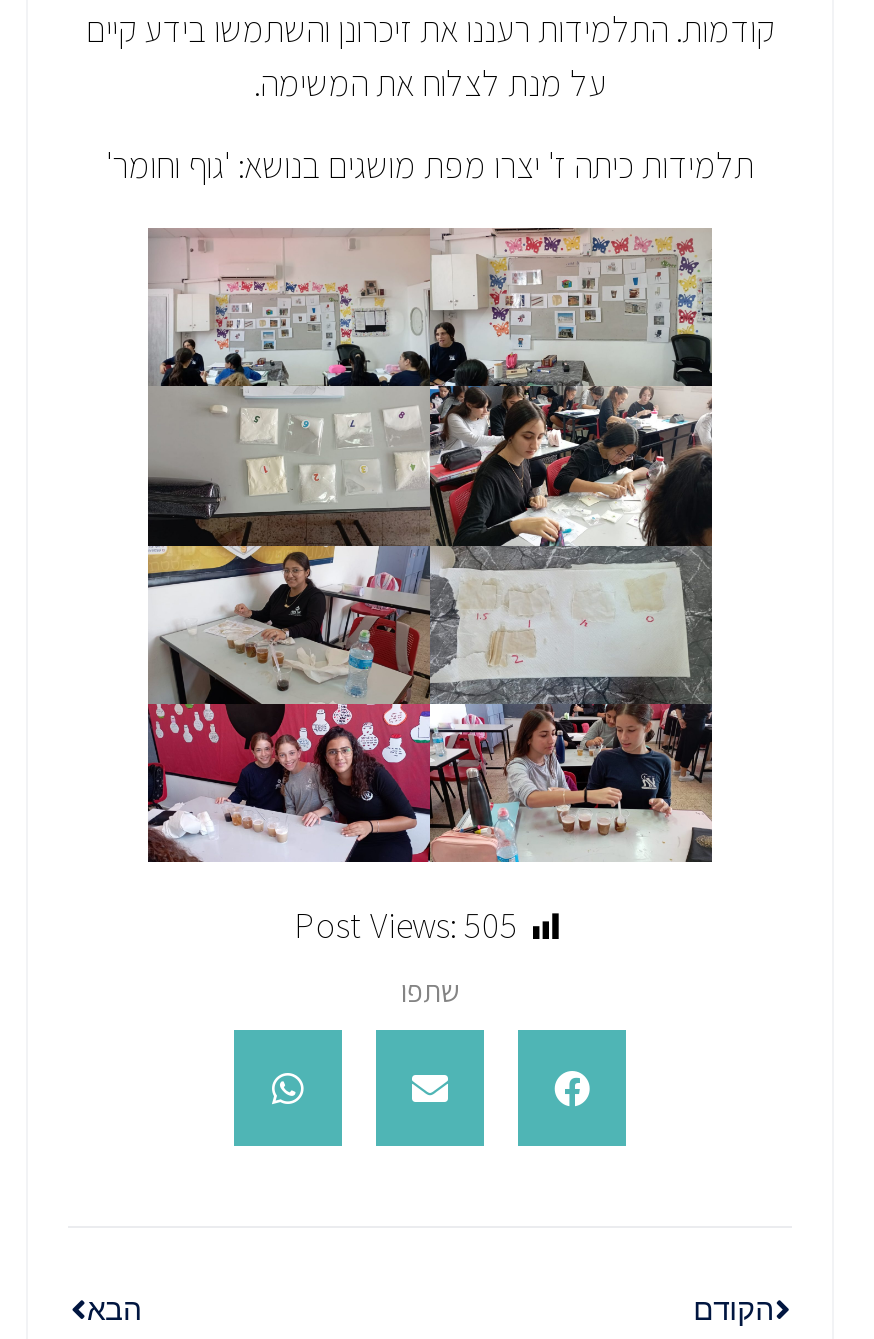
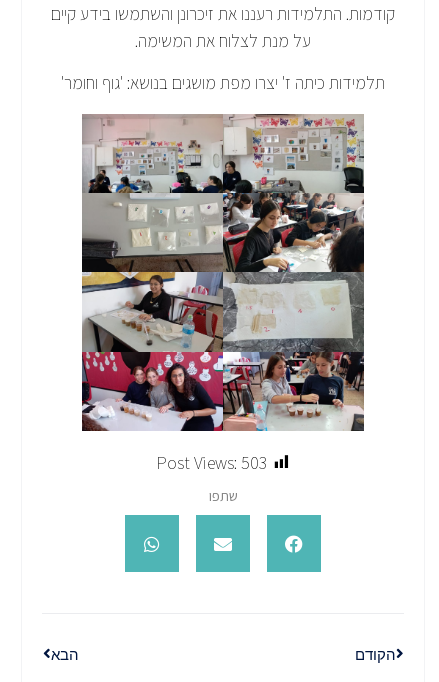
- Post Views: 505
+ Post Views: 503
